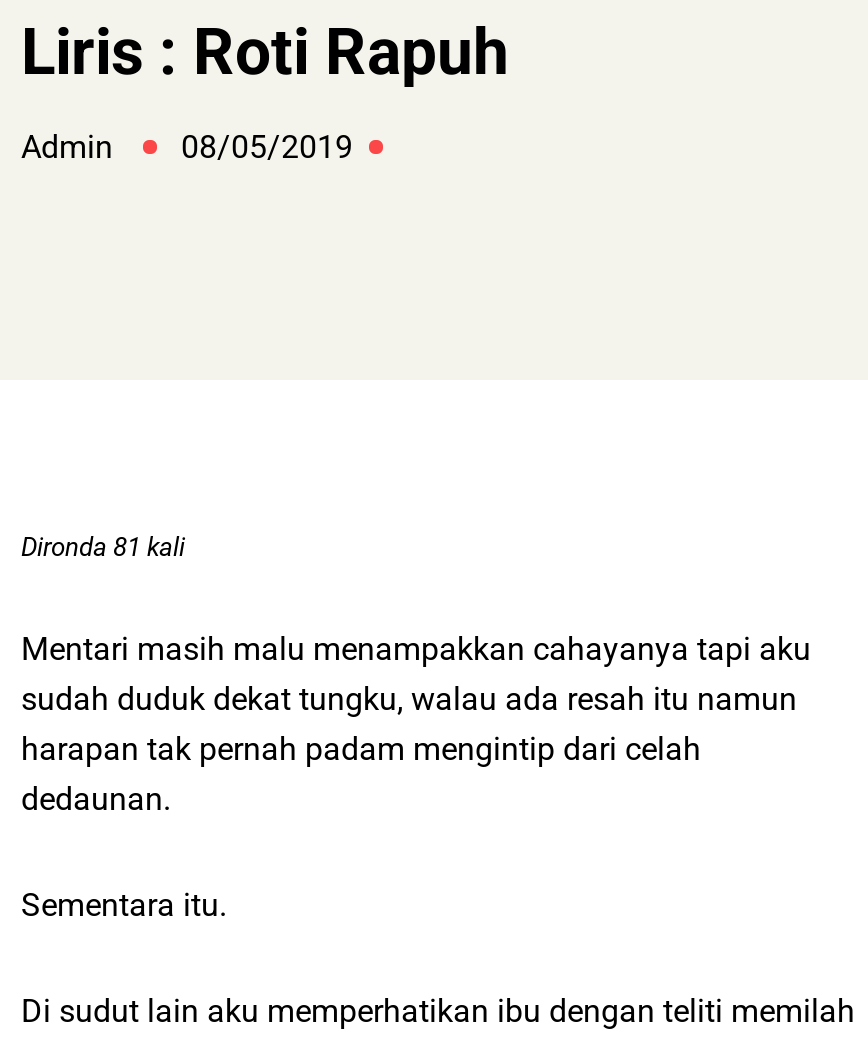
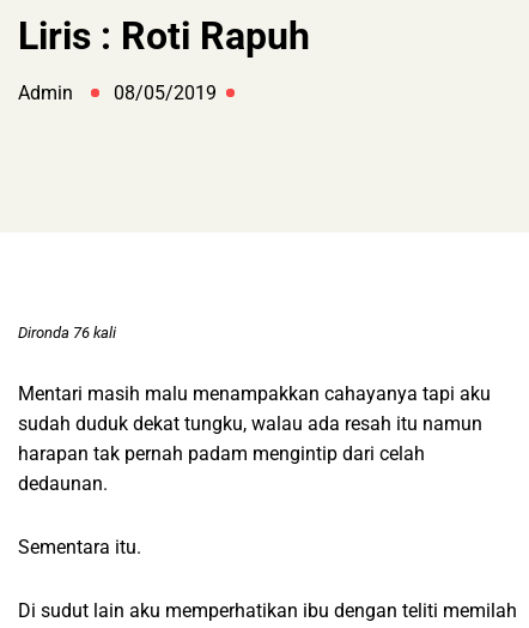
- Dironda 81 kali
+ Dironda 76 kali
